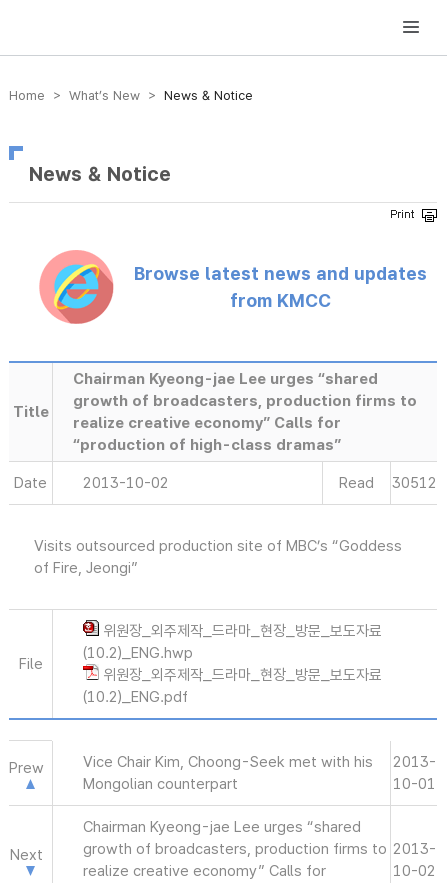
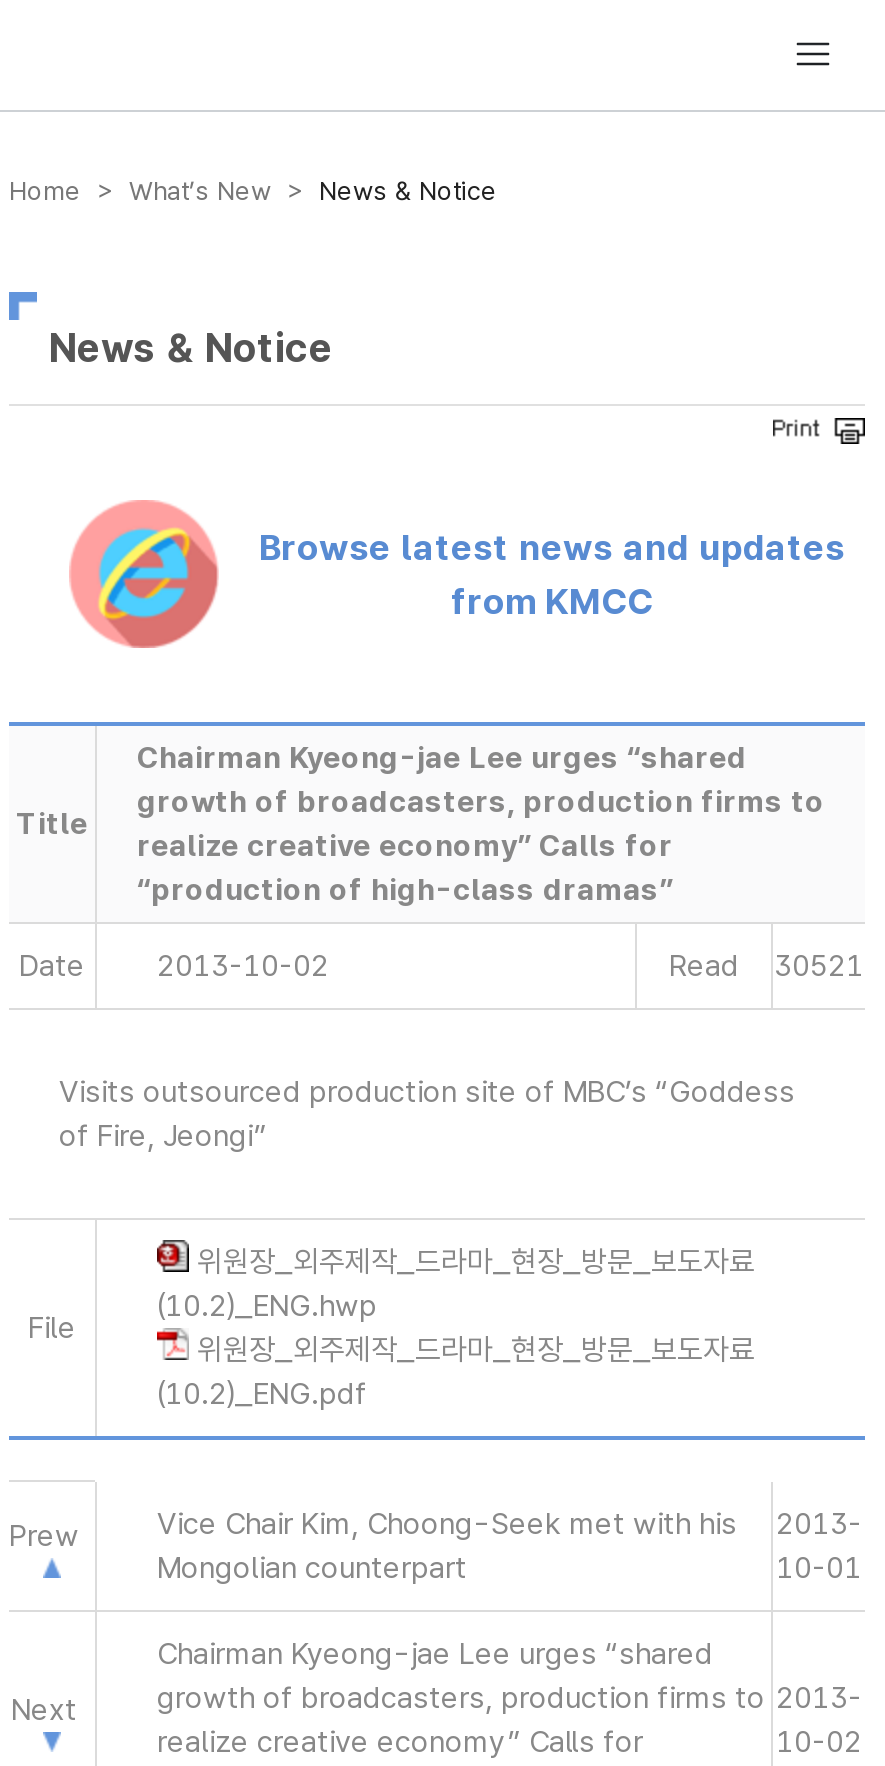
- Read 30512
+ Read 30521
